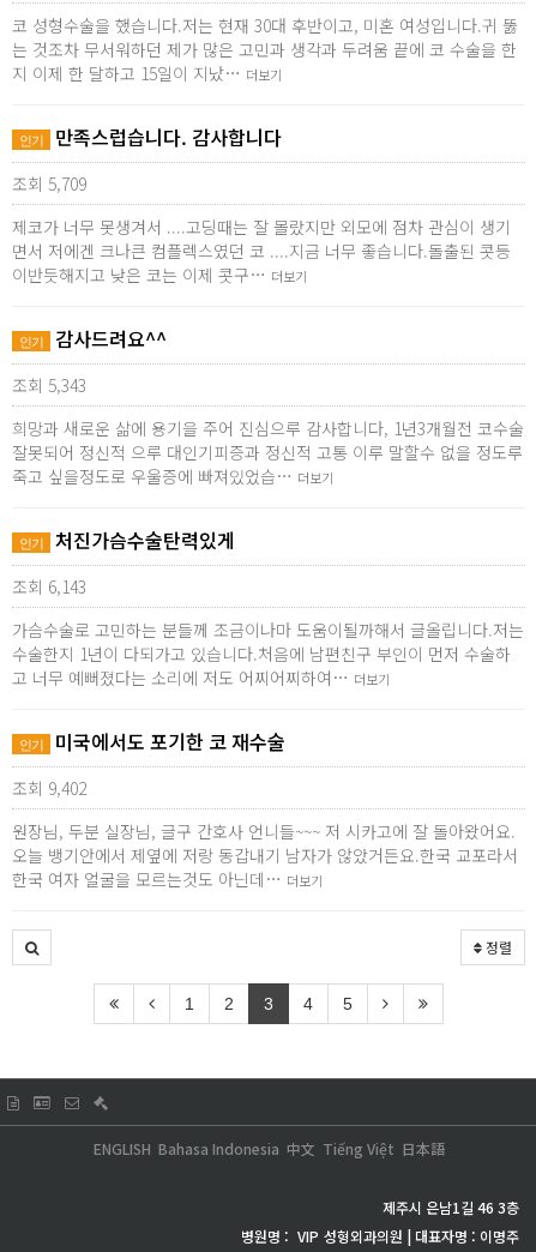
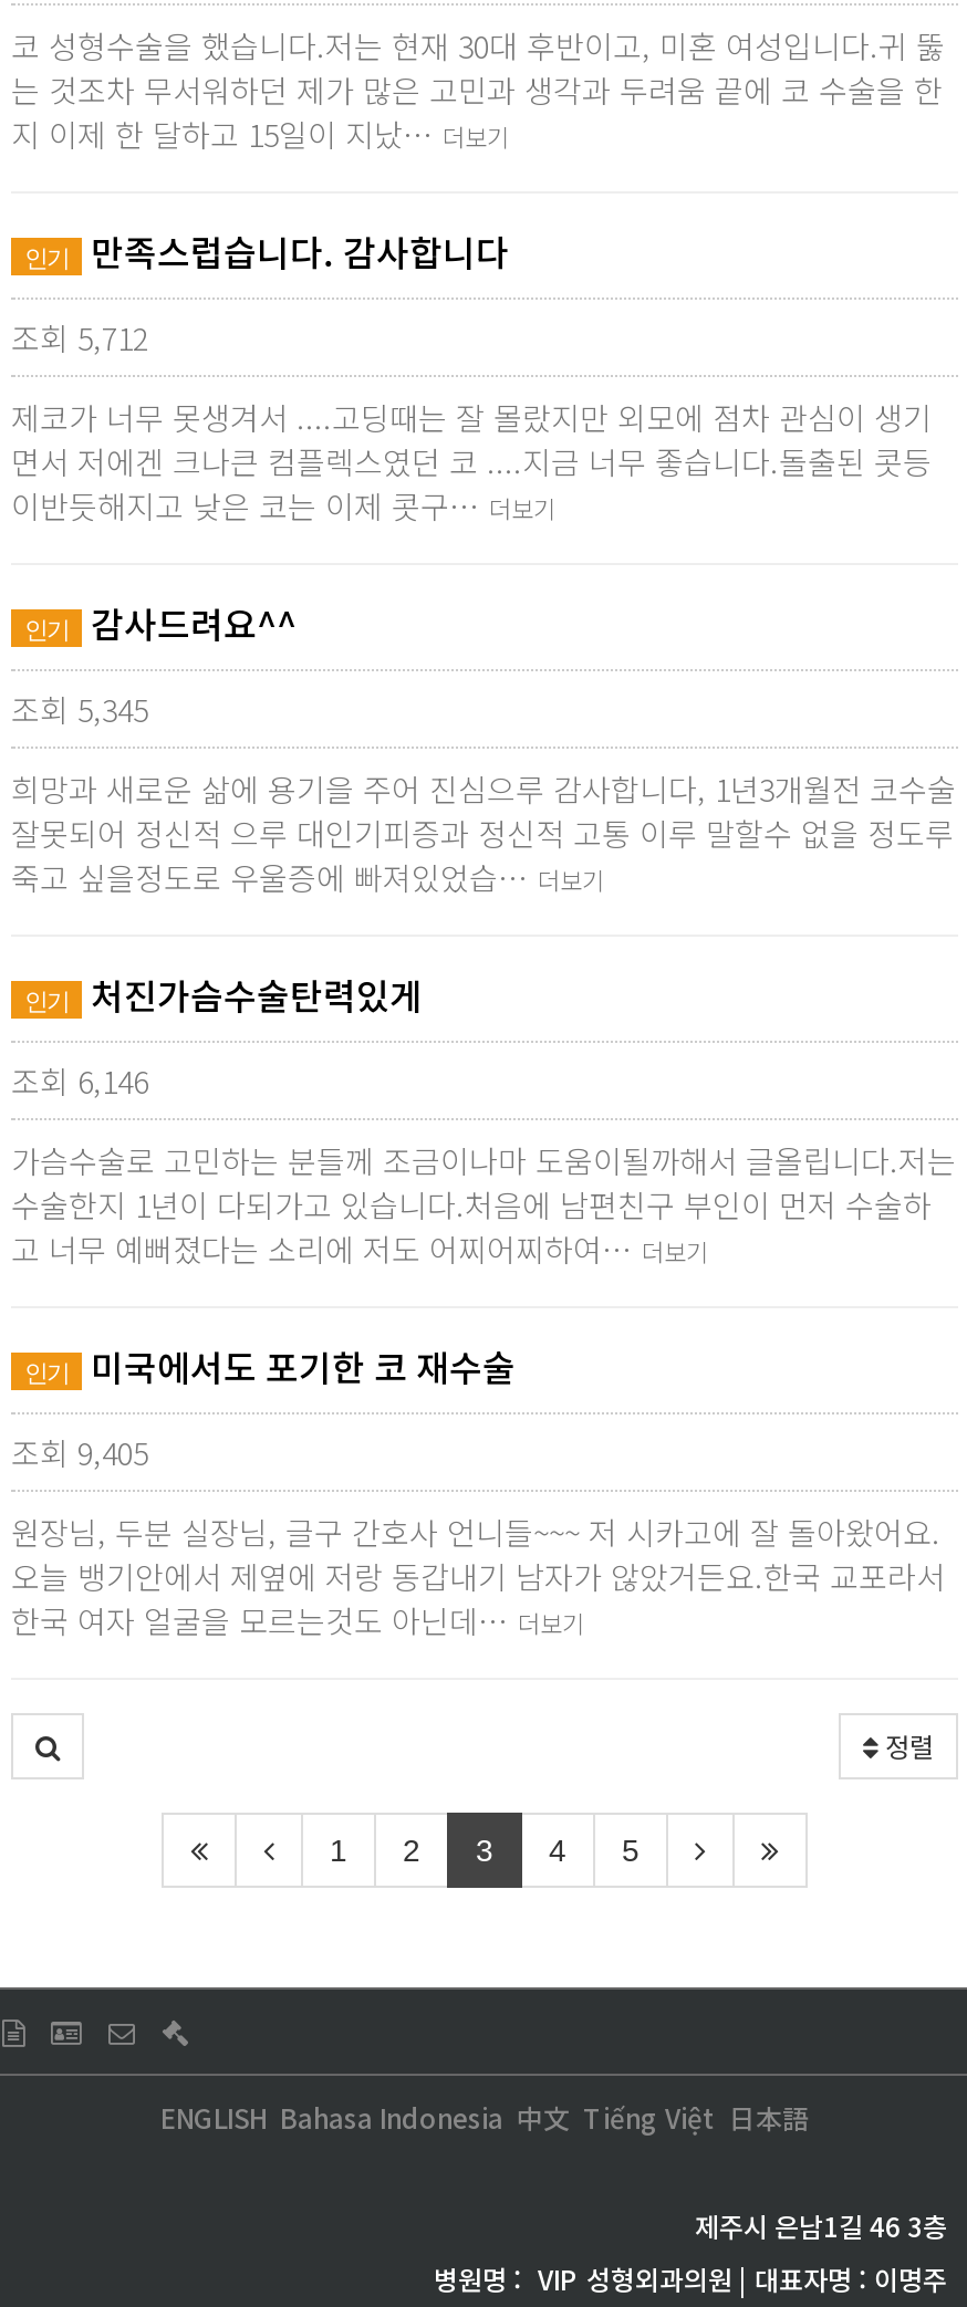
- 조회 5,709
+ 조회 5,712

- 조회 5,343
+ 조회 5,345

- 조회 6,143
+ 조회 6,146

- 조회 9,402
+ 조회 9,405
